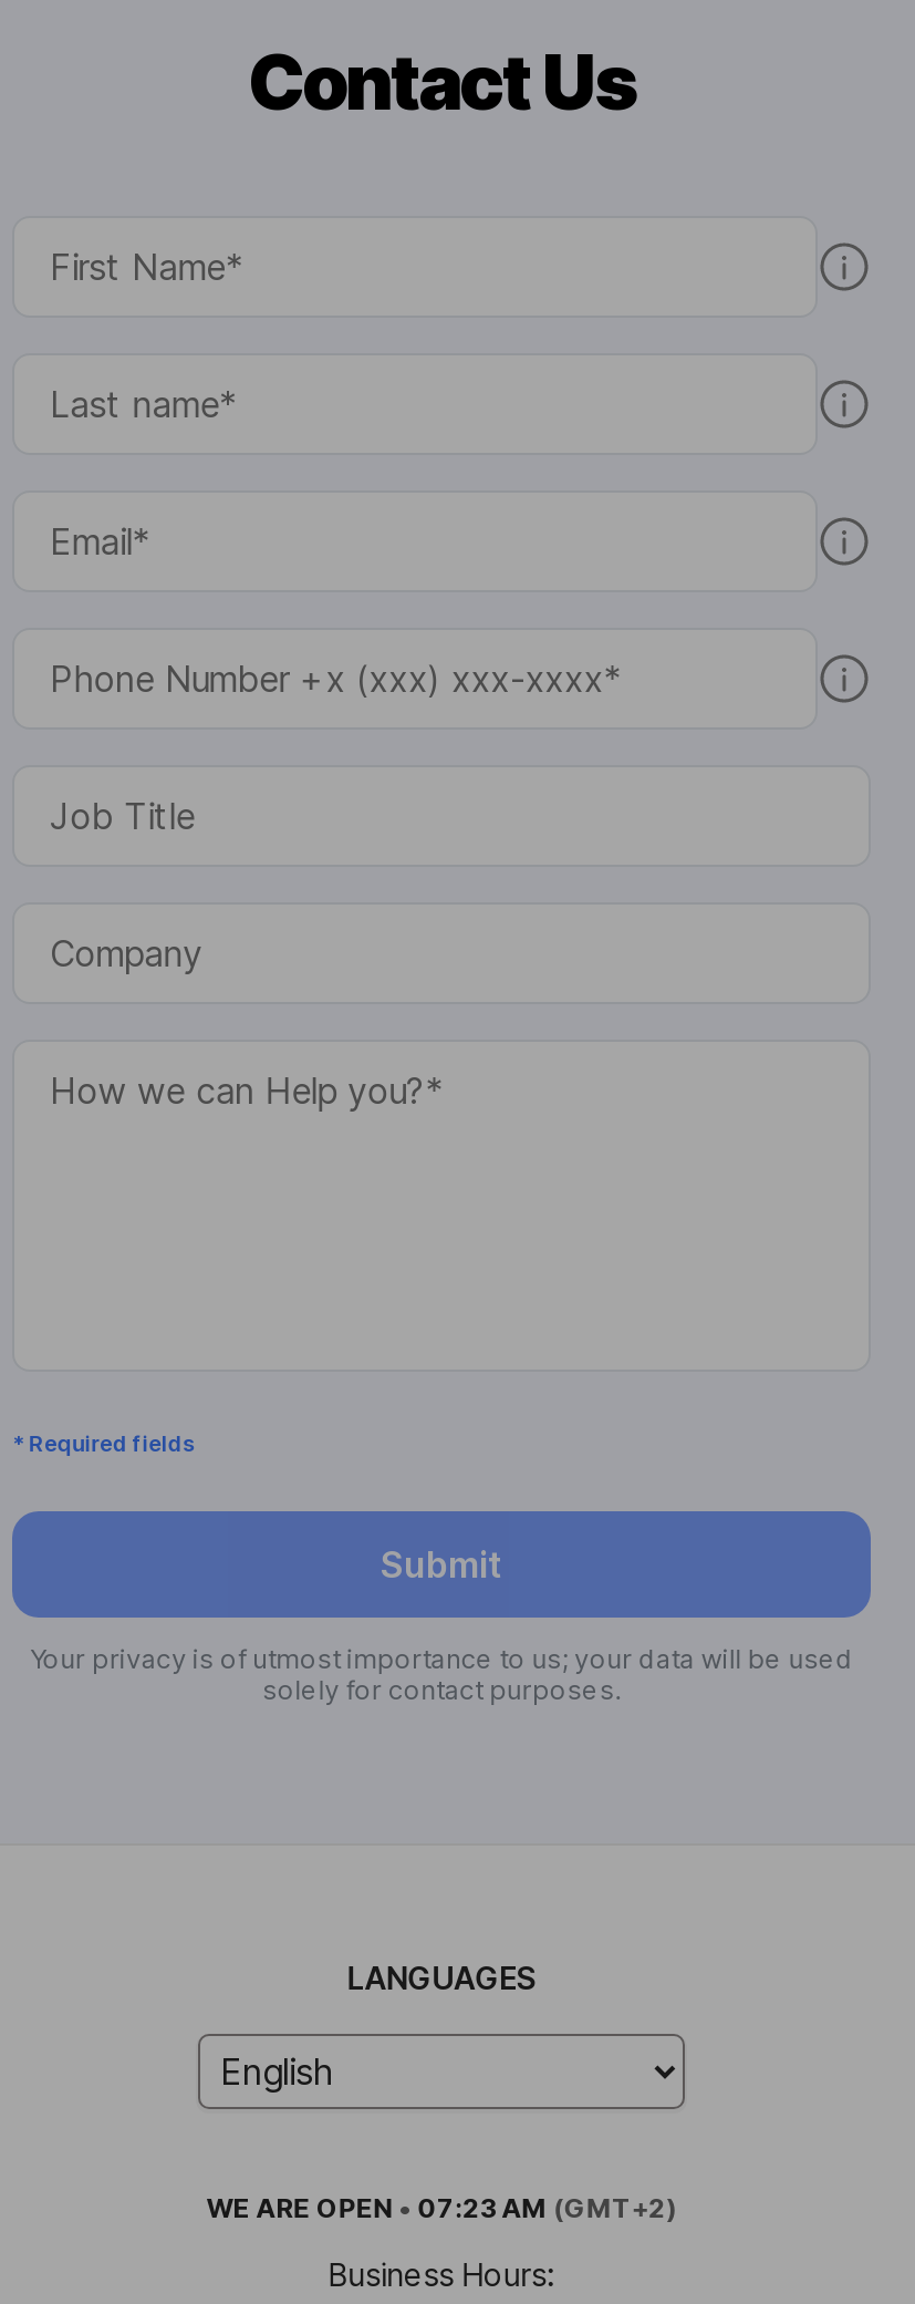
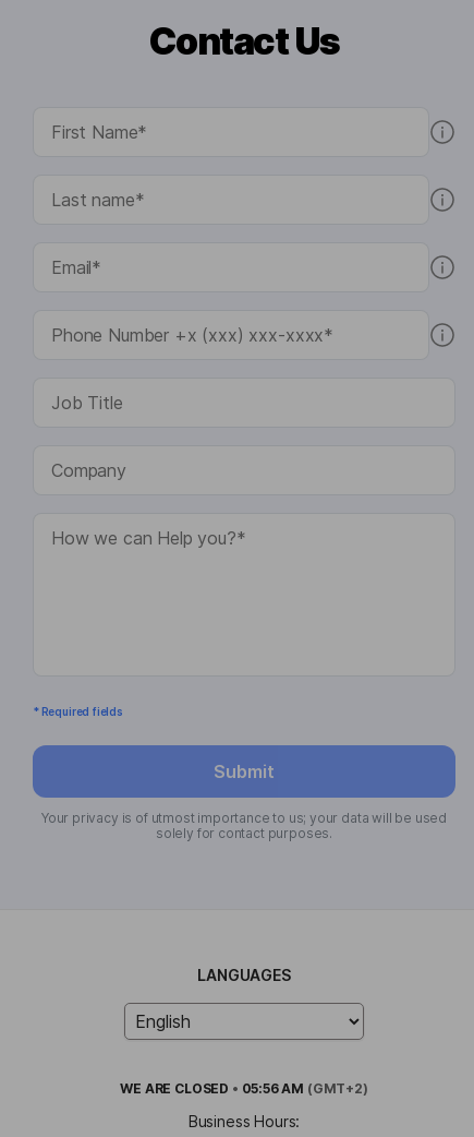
- WE ARE OPEN • 07:23 AM (GMT+2)
+ WE ARE CLOSED • 05:56 AM (GMT+2)
